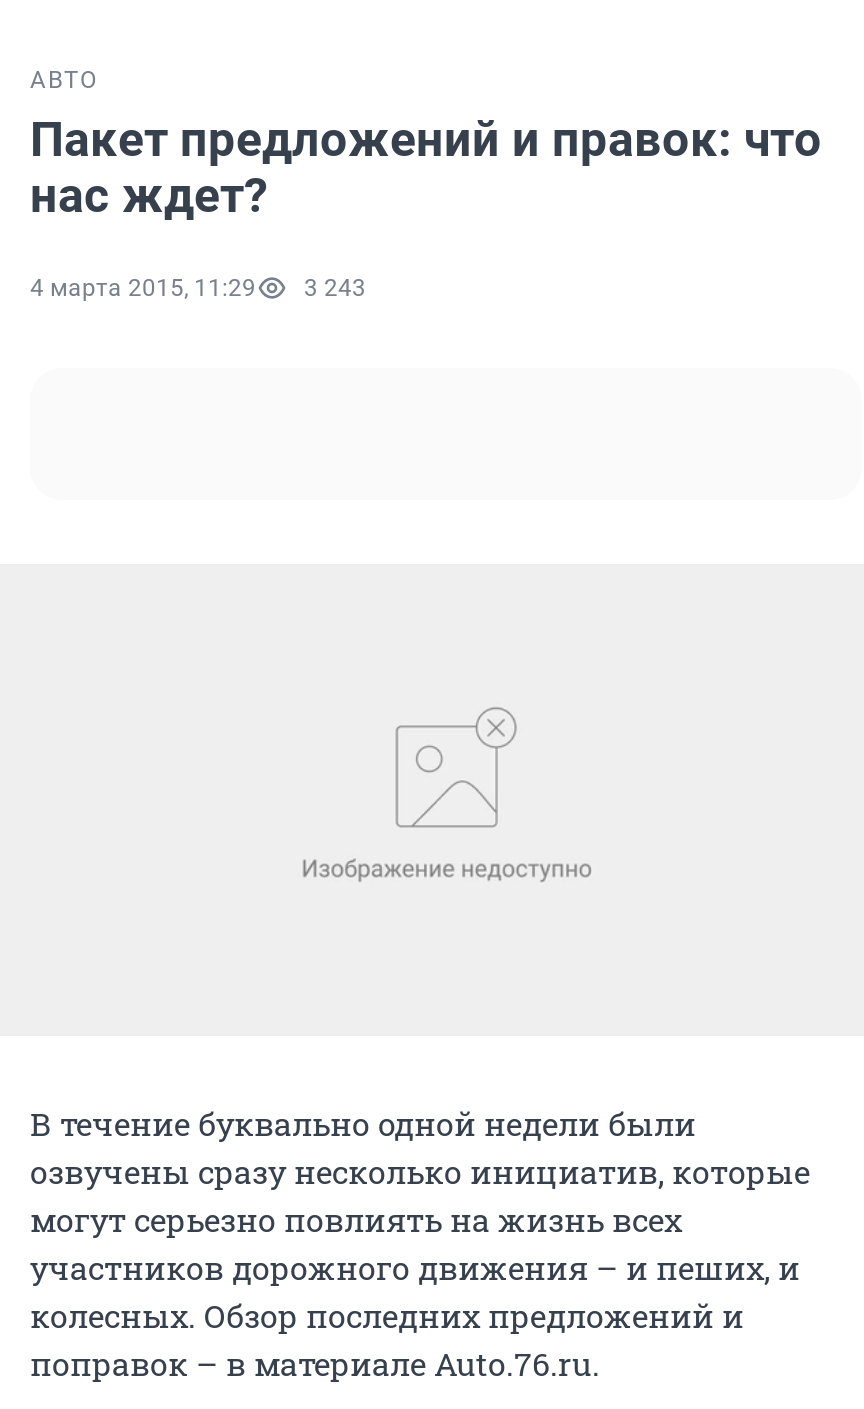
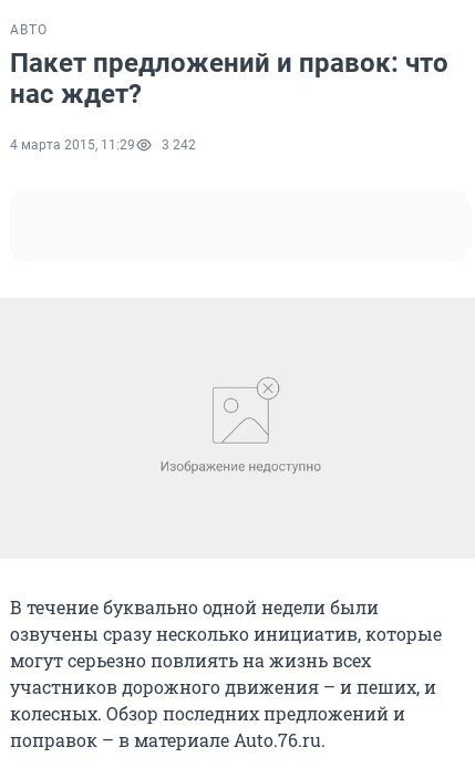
- 4 марта 2015, 11:29 3 243
+ 4 марта 2015, 11:29 3 242
